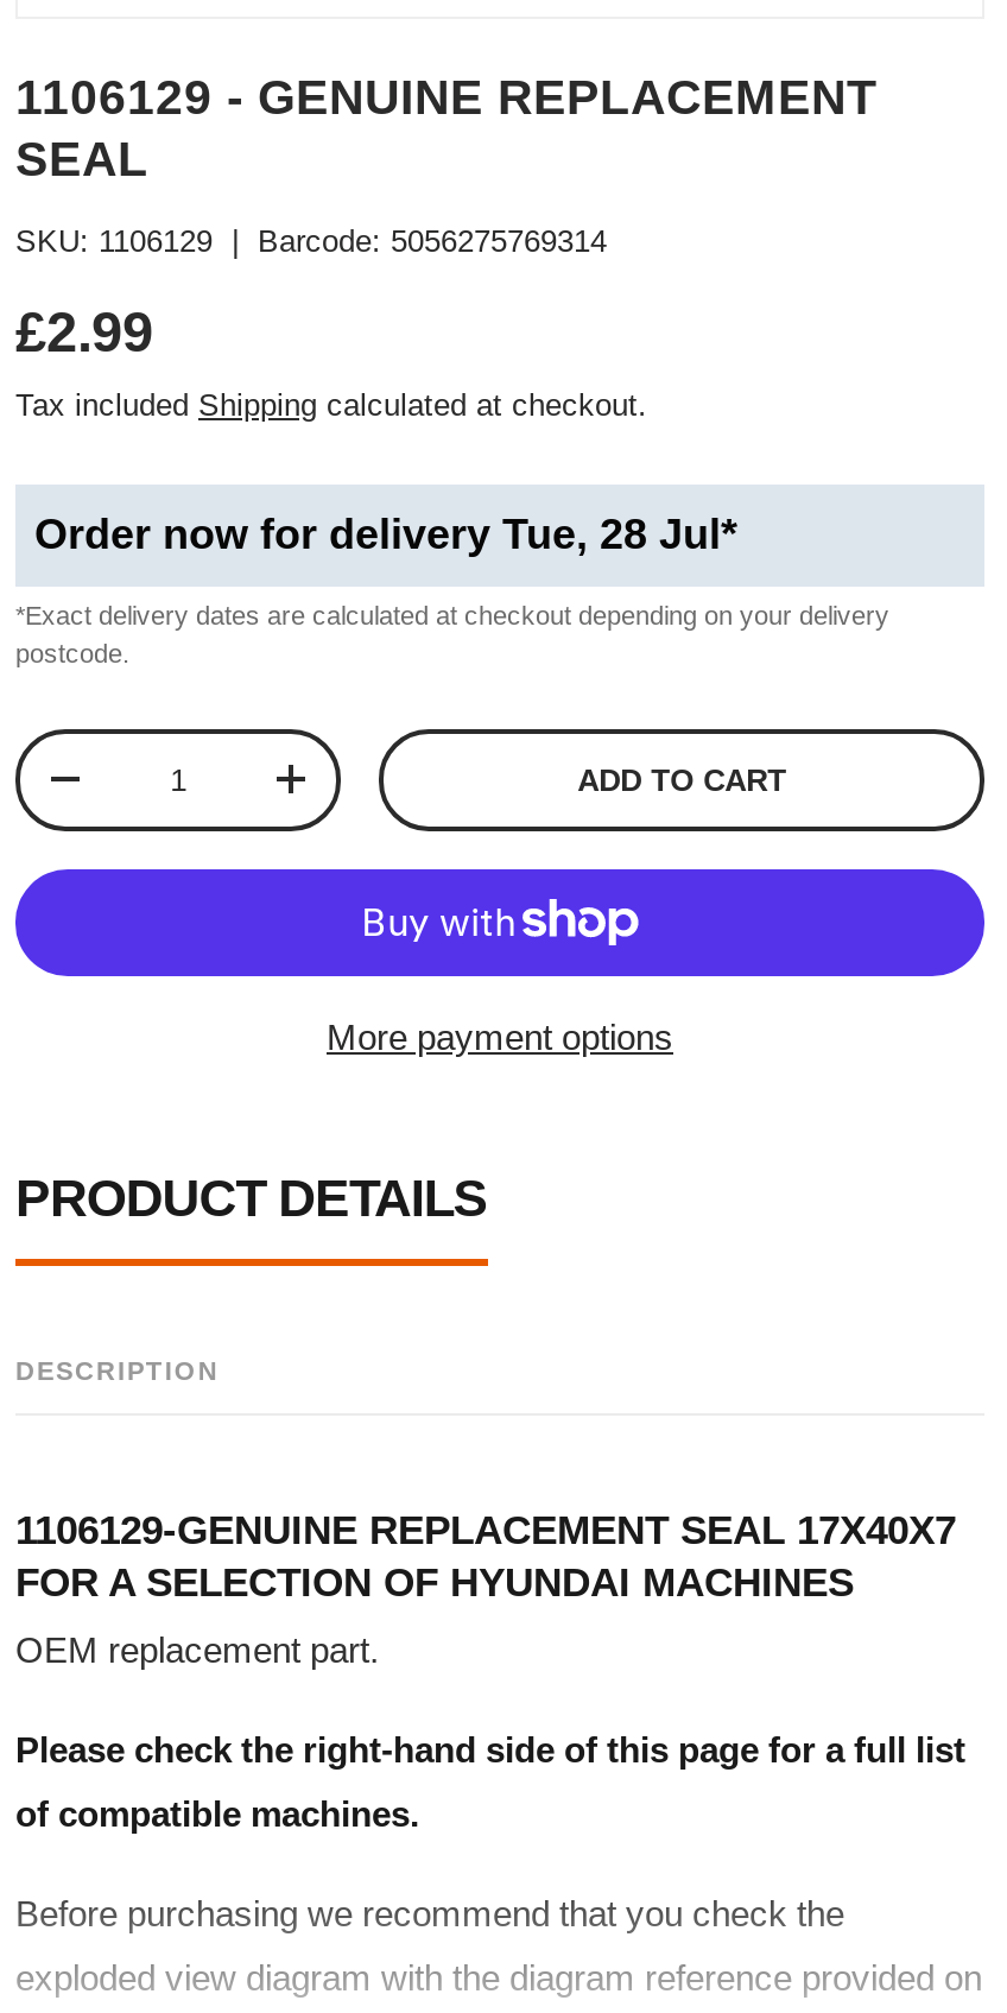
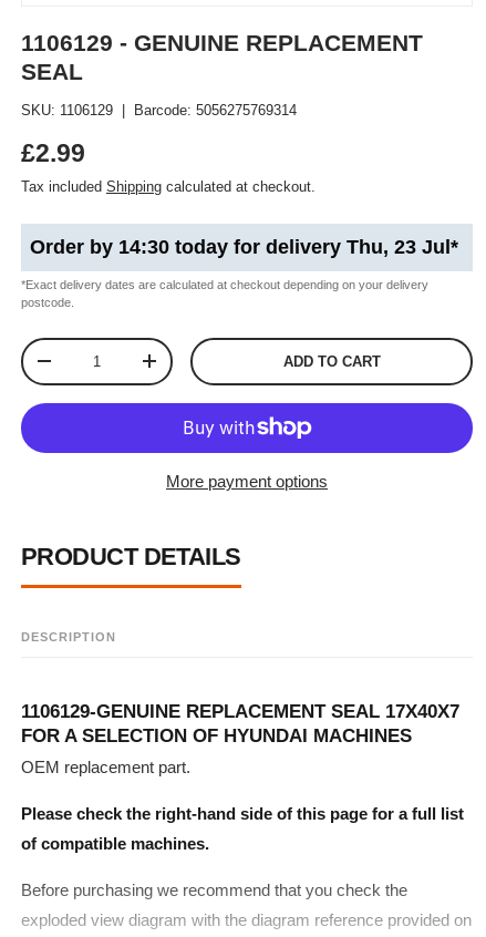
- Order now for delivery Tue, 28 Jul*
+ Order by 14:30 today for delivery Thu, 23 Jul*
